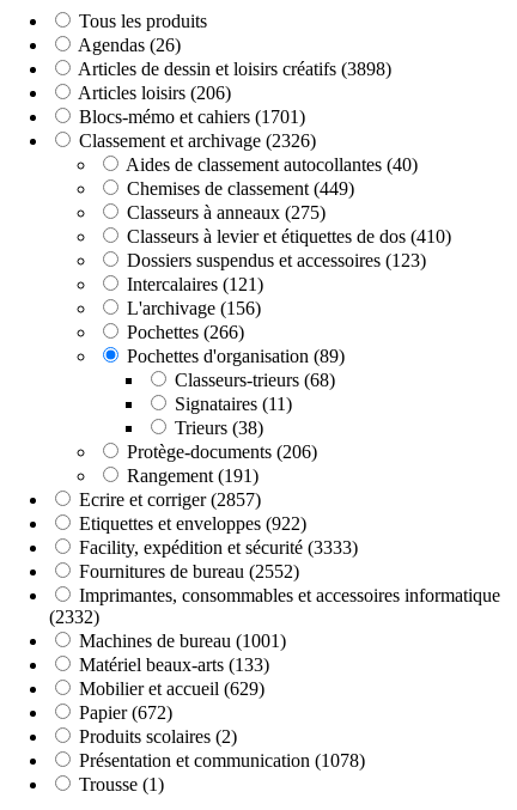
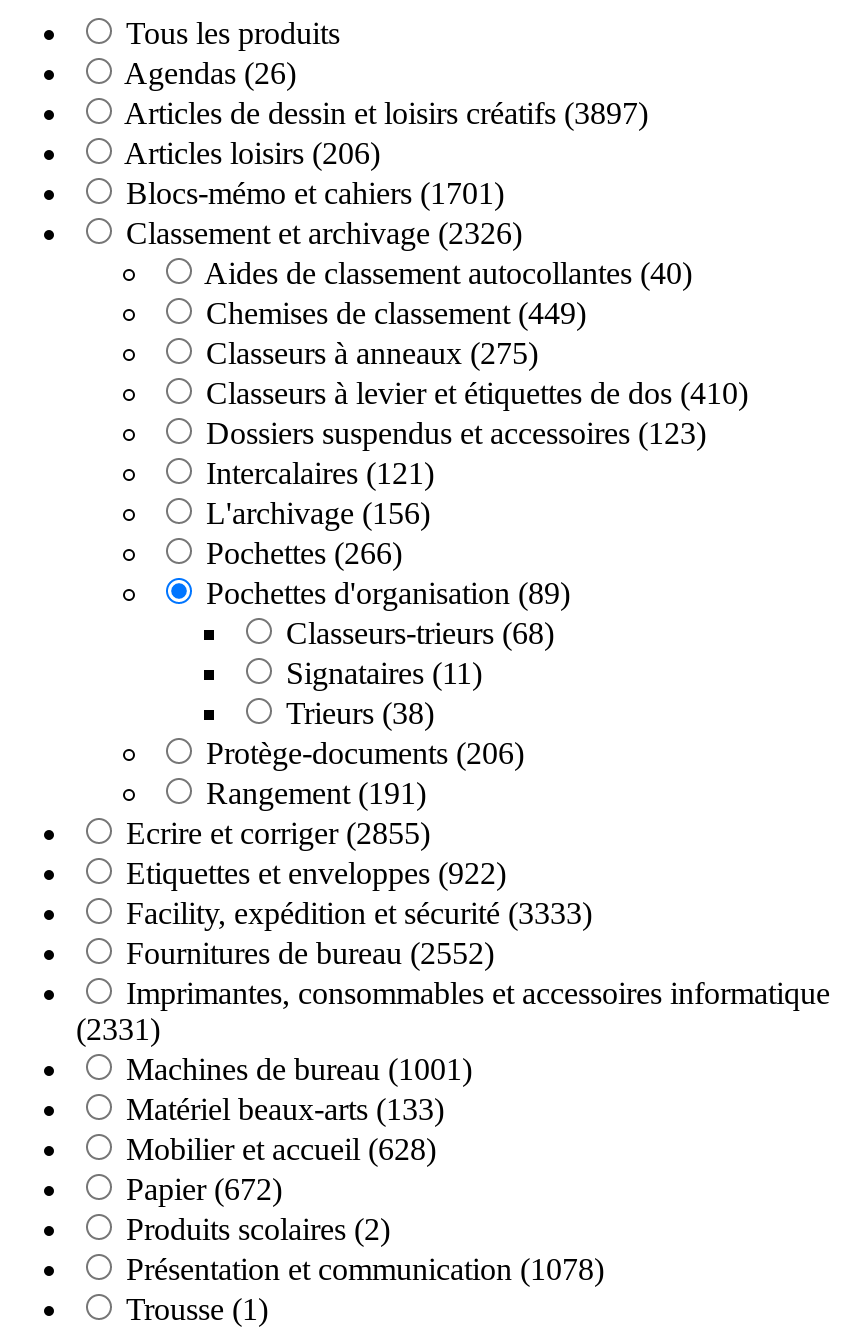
- Articles de dessin et loisirs créatifs (3898)
+ Articles de dessin et loisirs créatifs (3897)

- Ecrire et corriger (2857)
+ Ecrire et corriger (2855)

- (2332)
+ (2331)

- Mobilier et accueil (629)
+ Mobilier et accueil (628)
